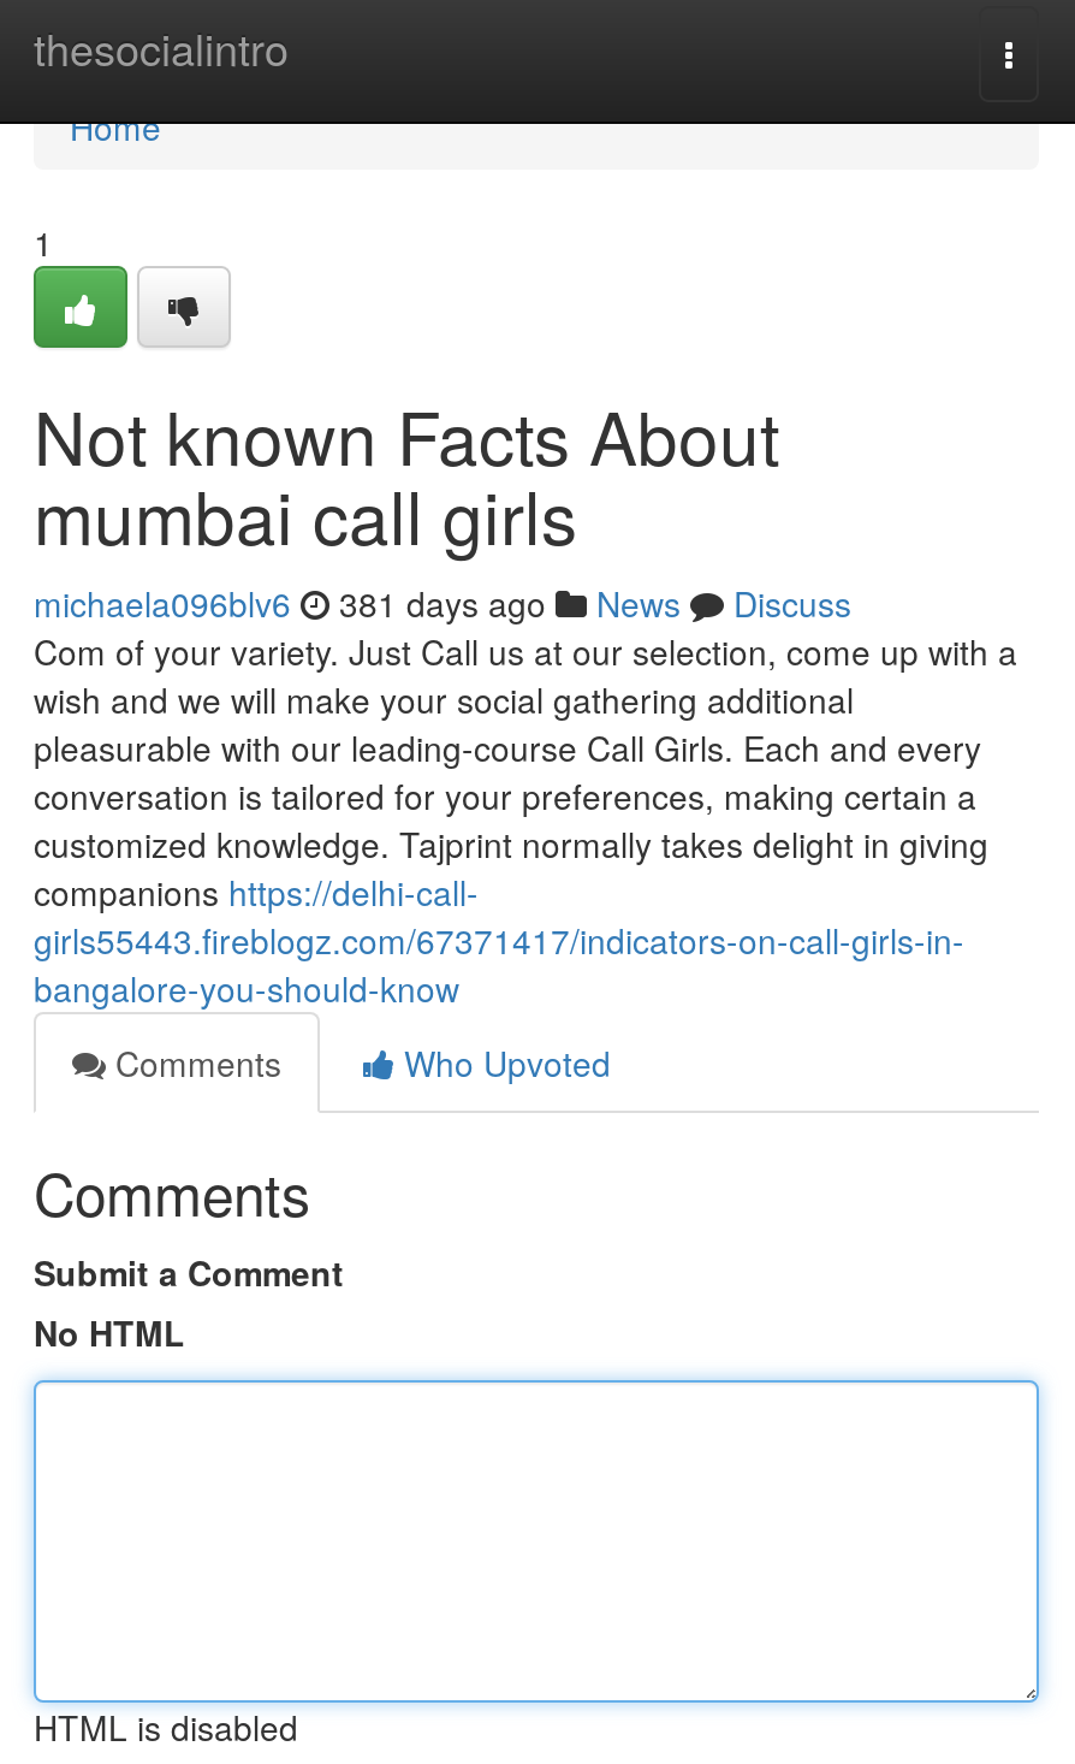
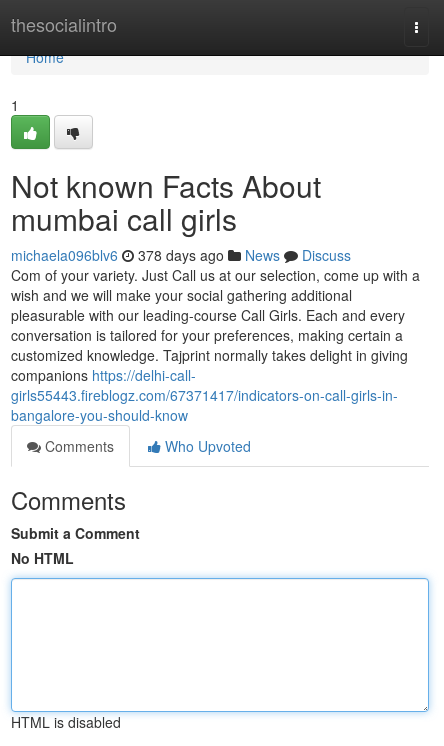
- michaela096blv6 381 days ago News Discuss
+ michaela096blv6 378 days ago News Discuss
